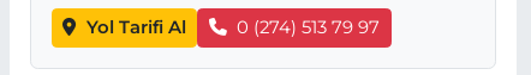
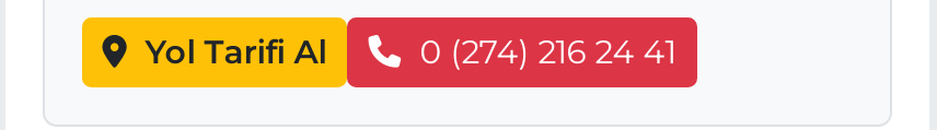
- 0 (274) 513 79 97
+ 0 (274) 216 24 41
